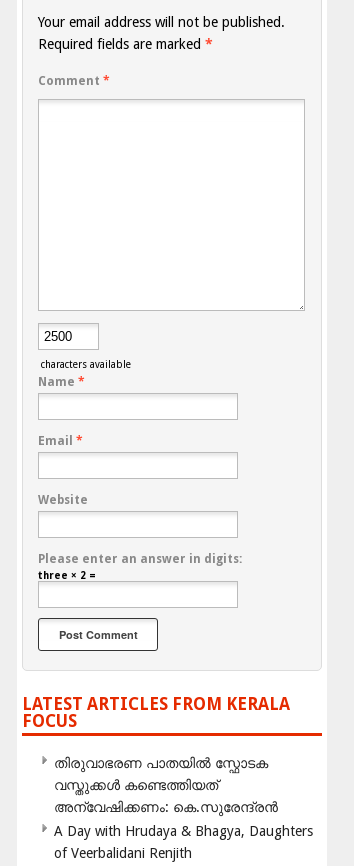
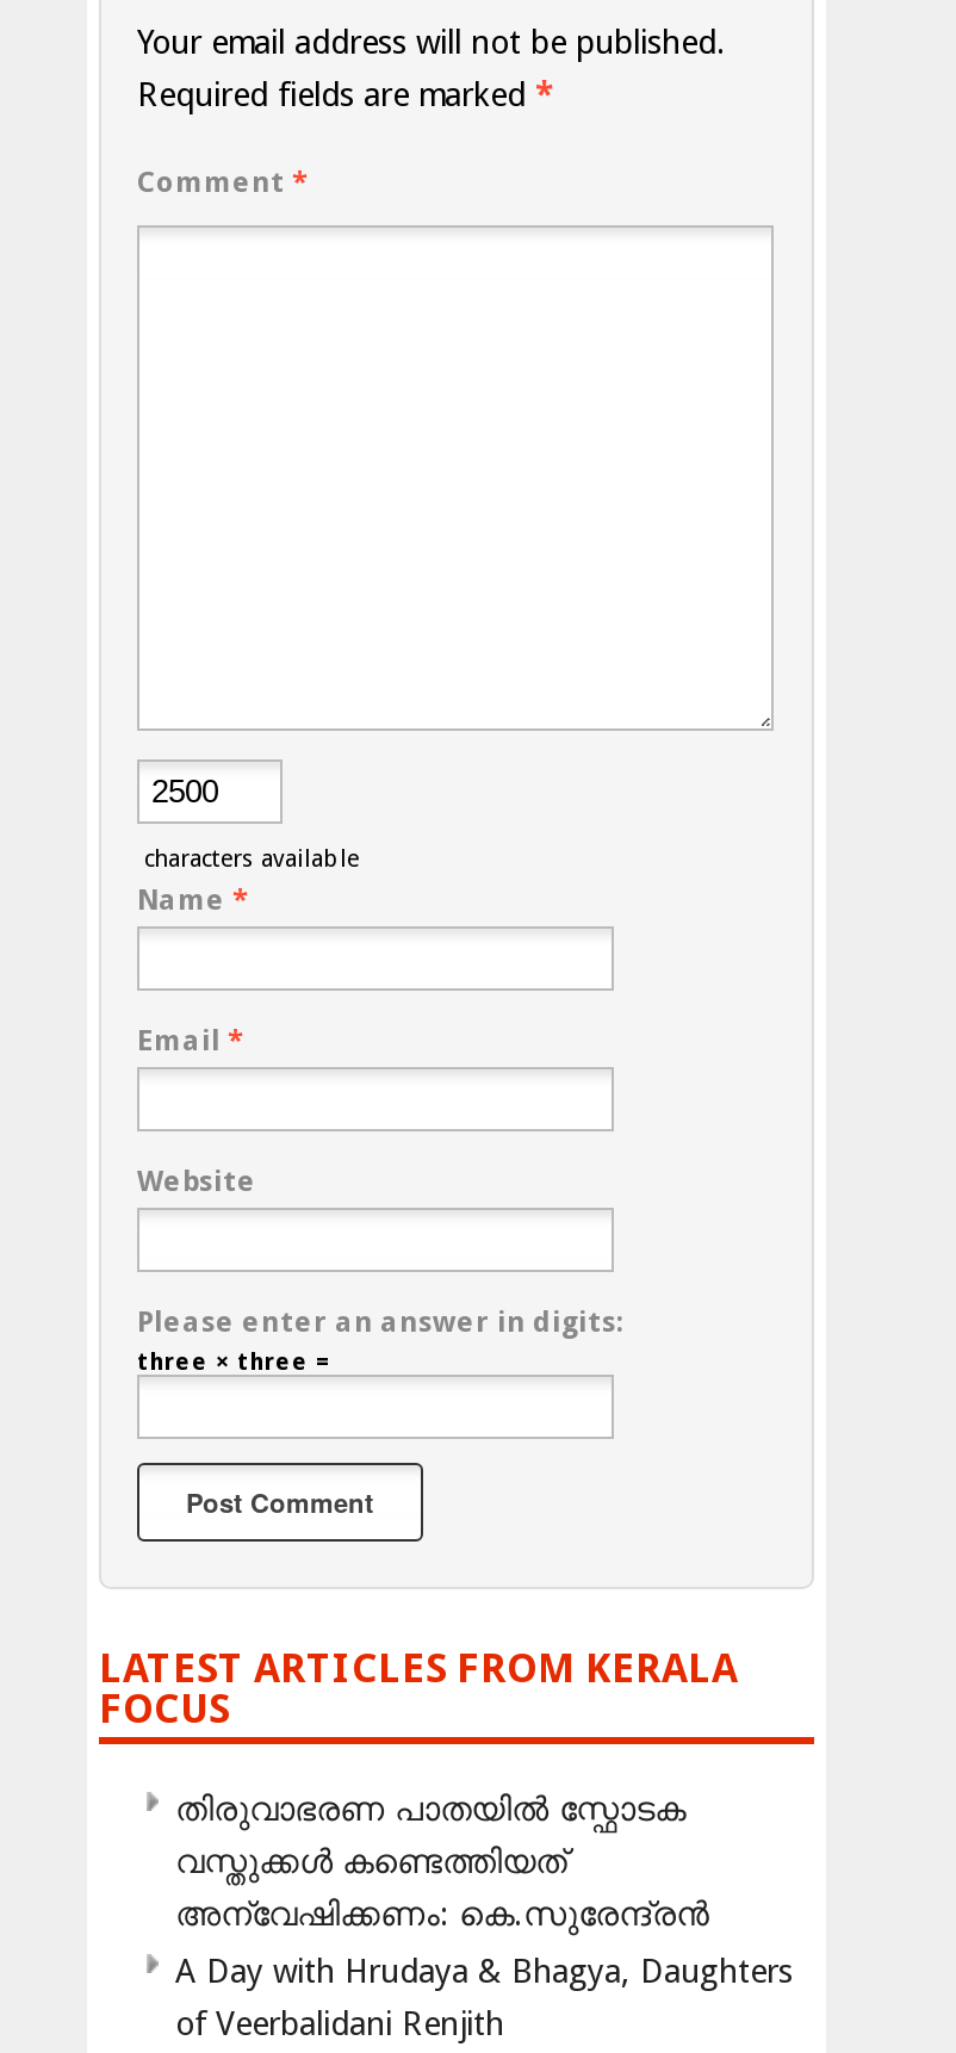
- three × 2 =
+ three × three =
